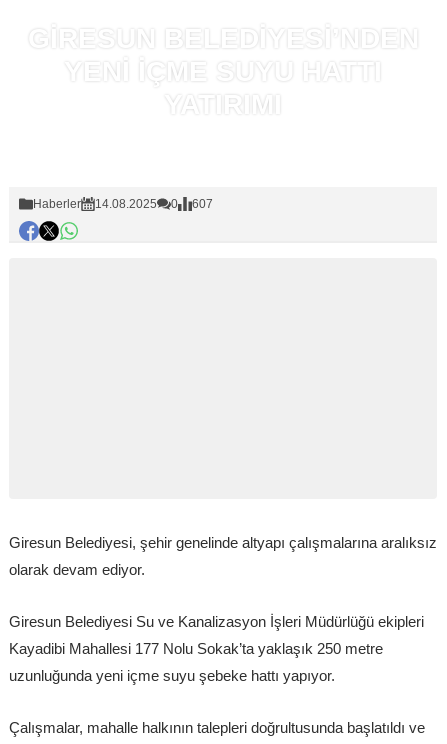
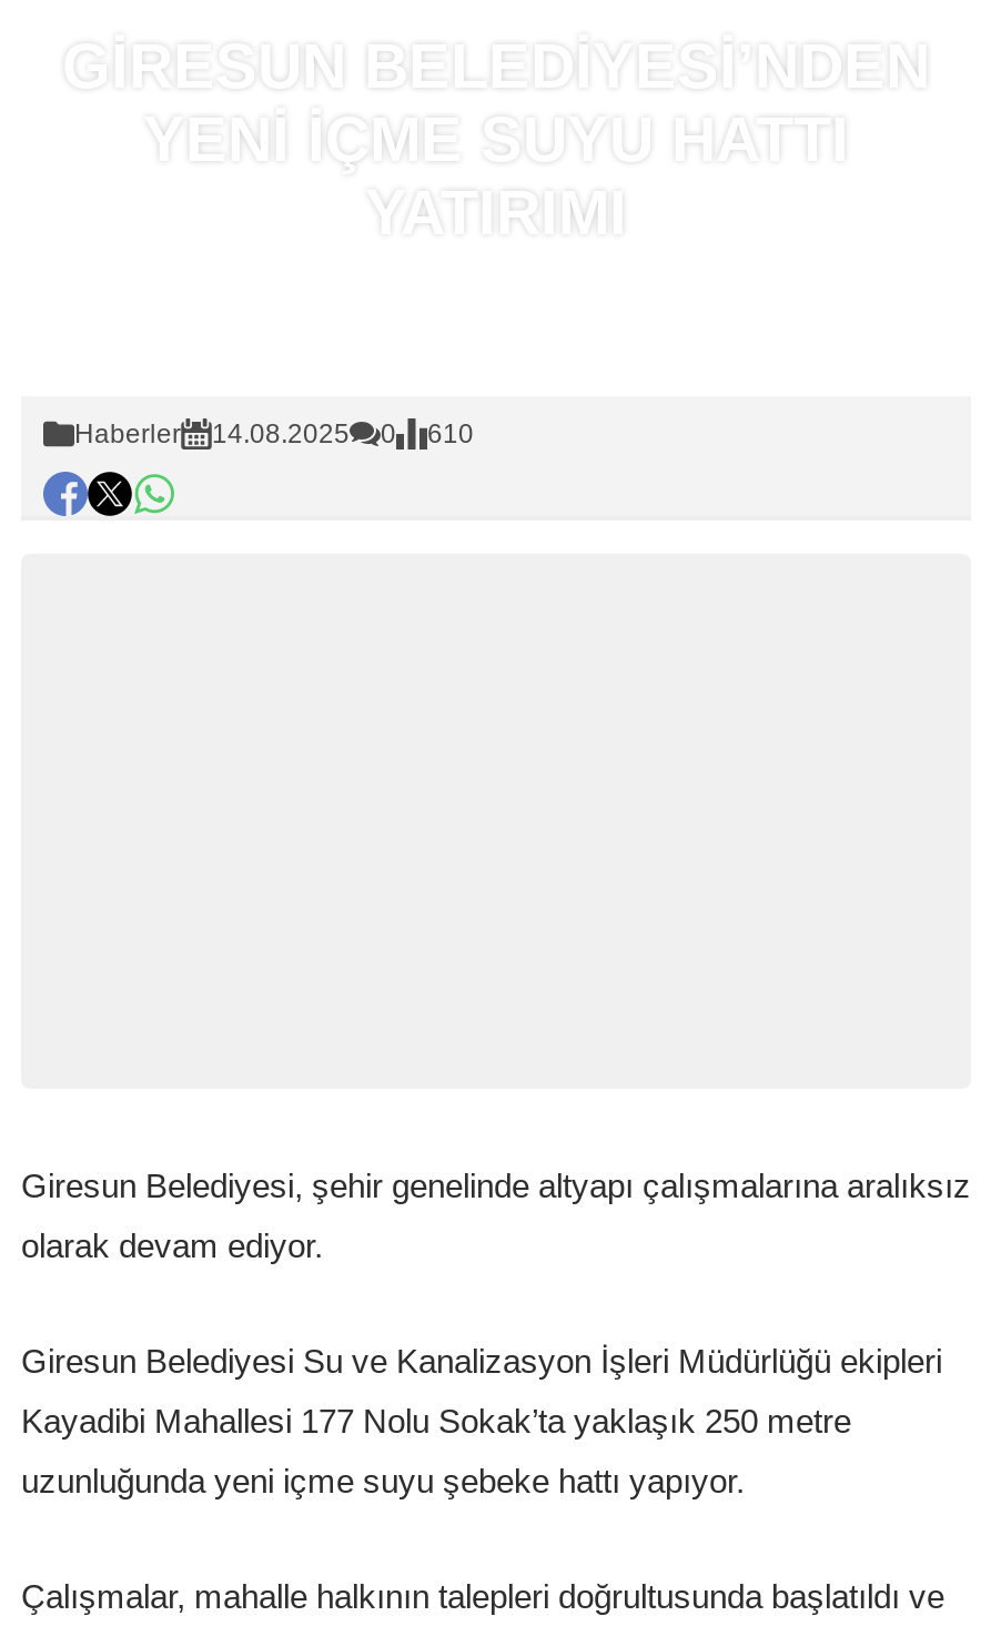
- 607
+ 610
